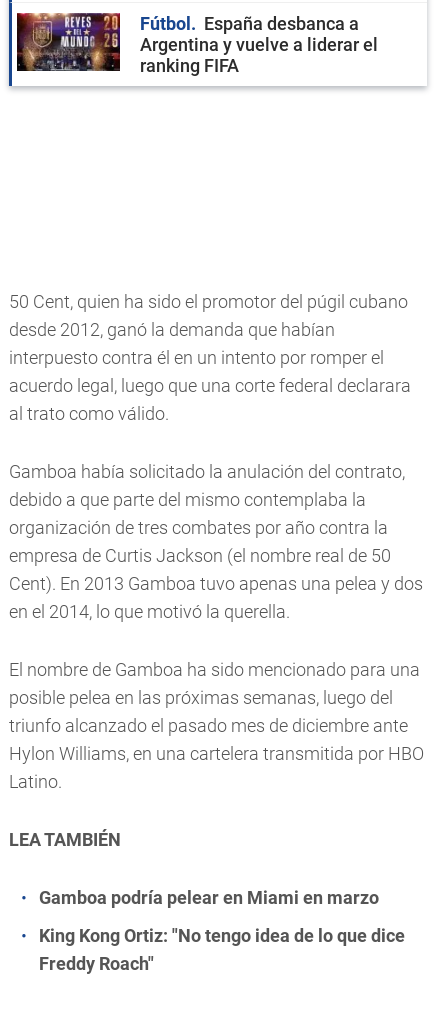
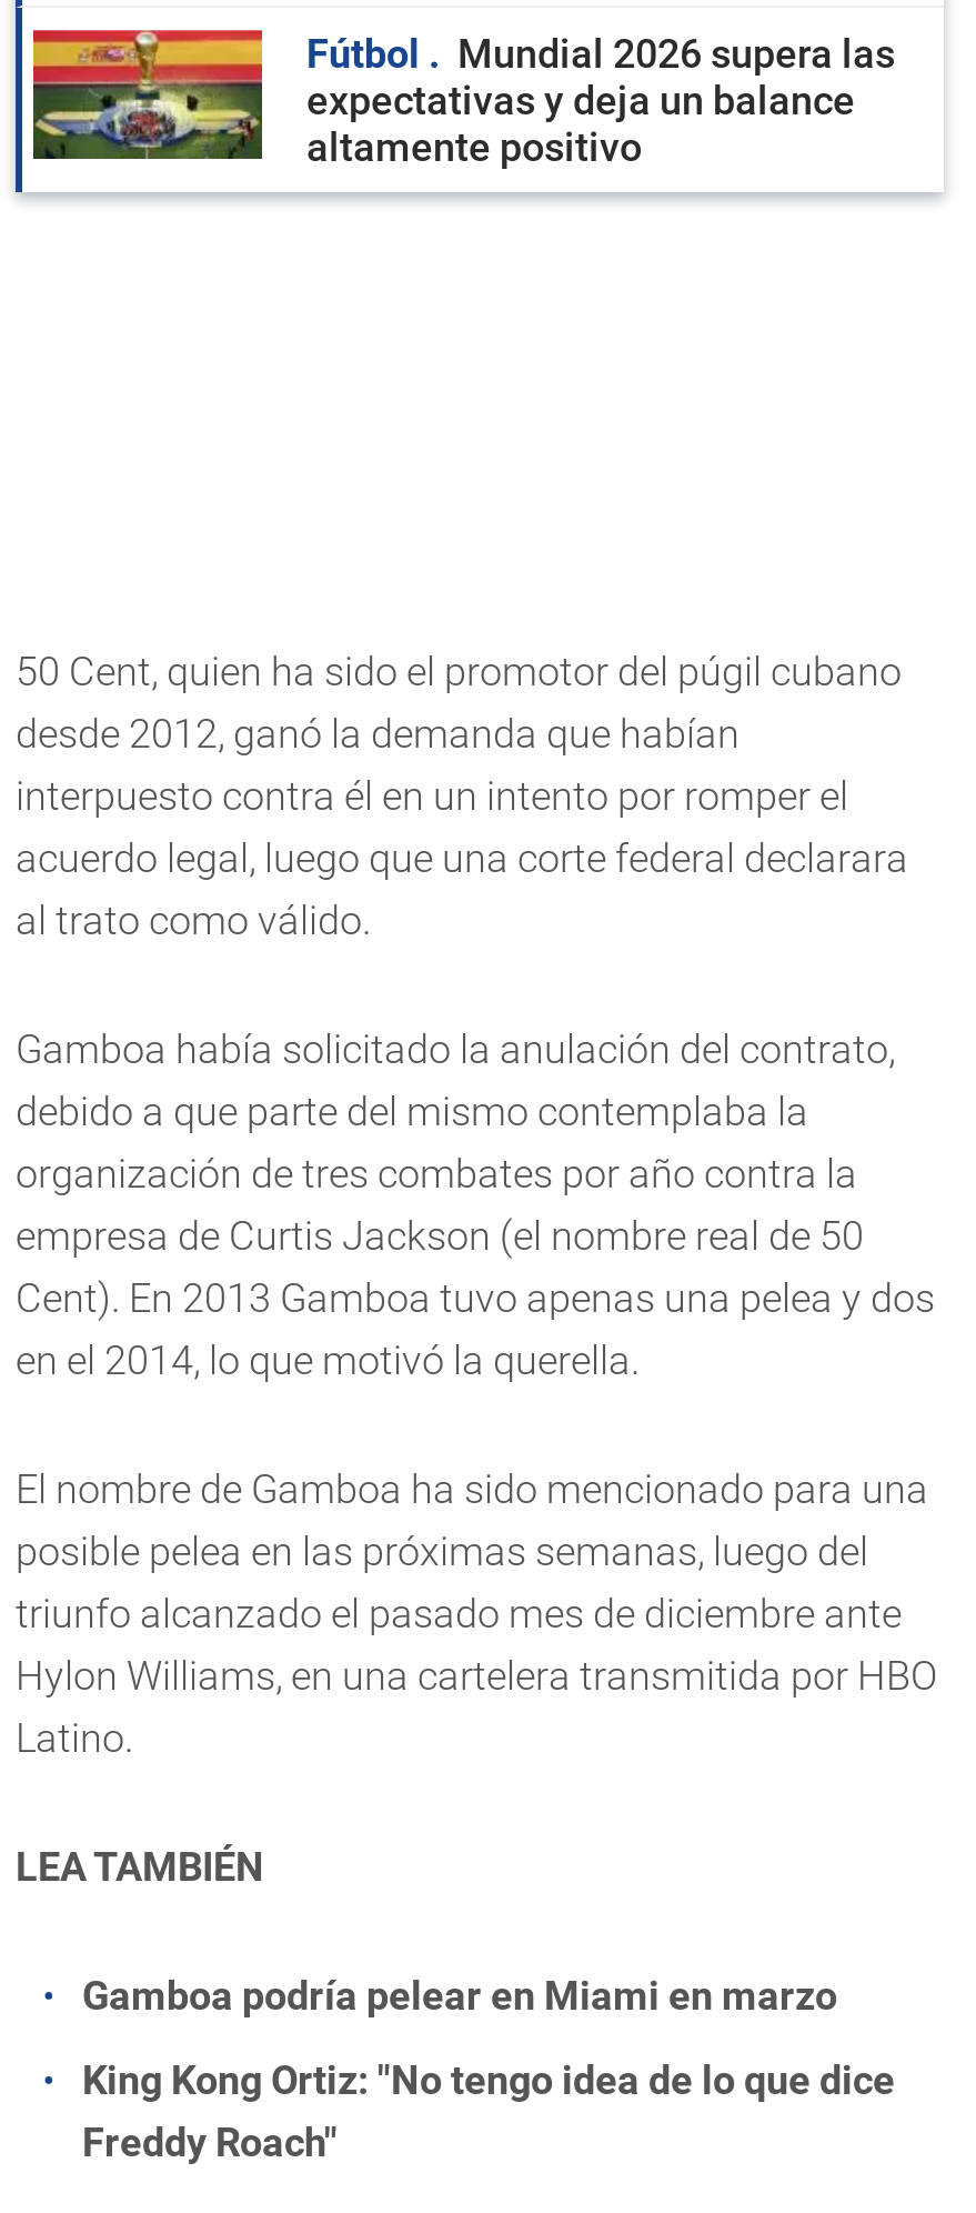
- [image]
- España desbanca a
- Argentina y vuelve a liderar el
- ranking FIFA
+ [image]
+ Mundial 2026 supera las
+ expectativas y deja un balance
+ altamente positivo
